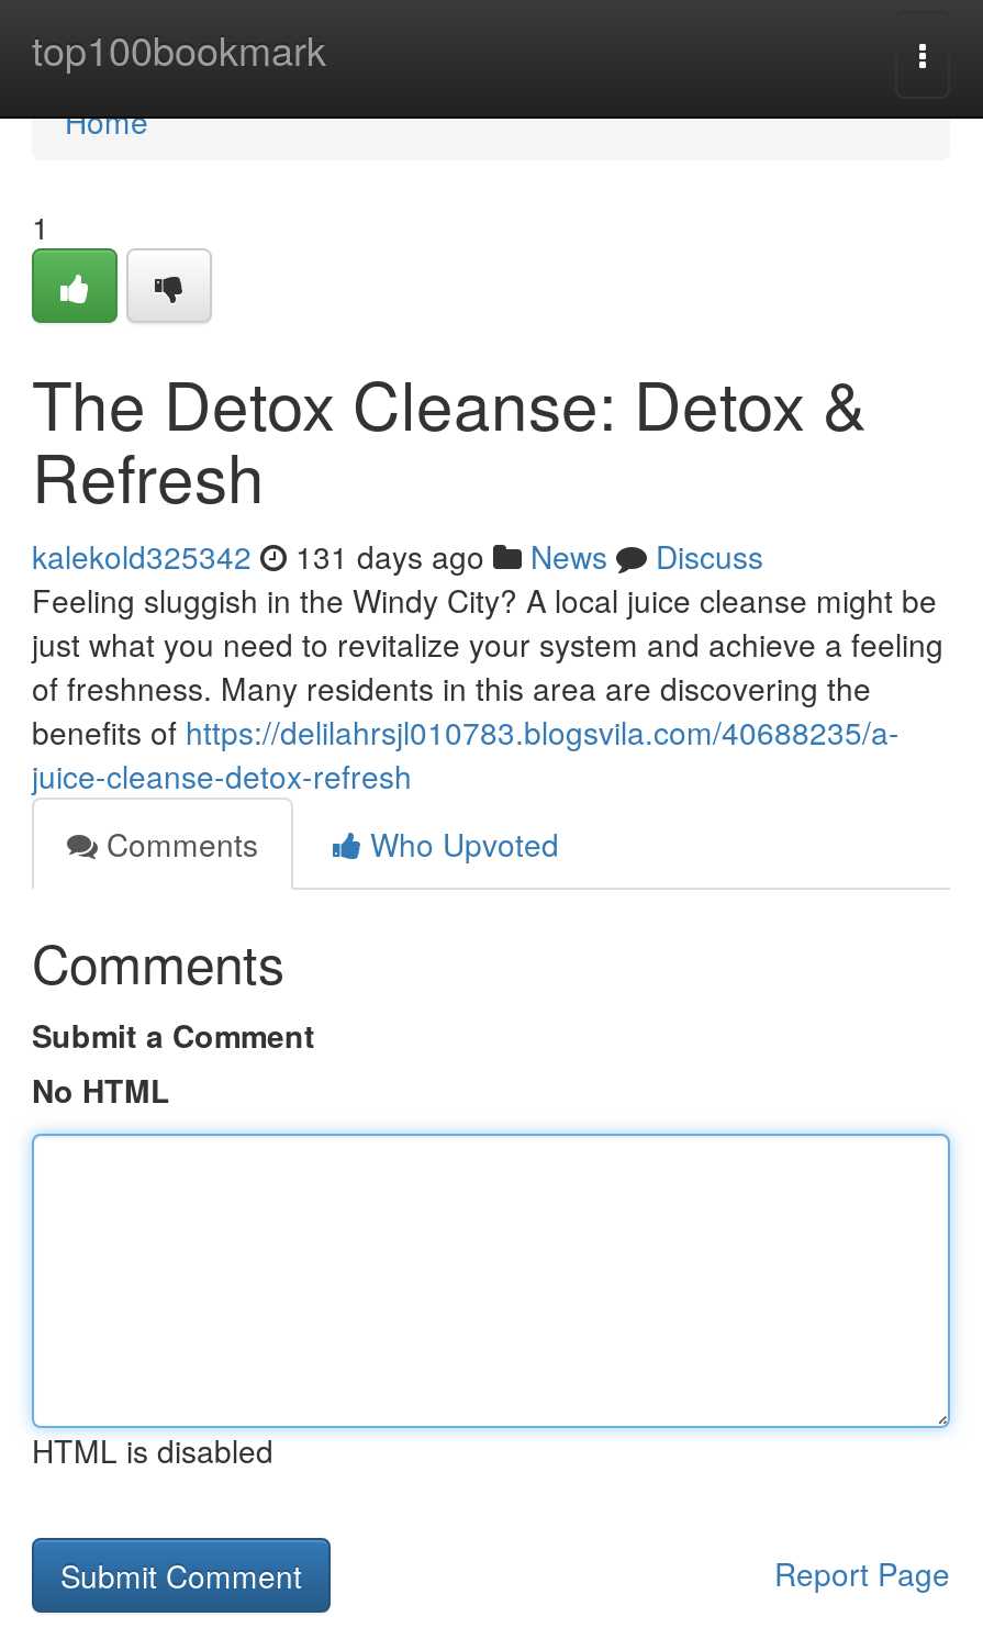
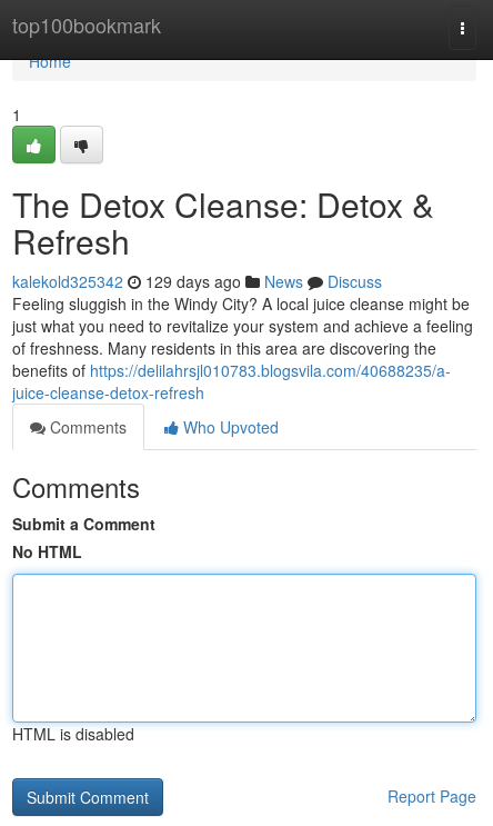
- kalekold325342 131 days ago News Discuss
+ kalekold325342 129 days ago News Discuss
